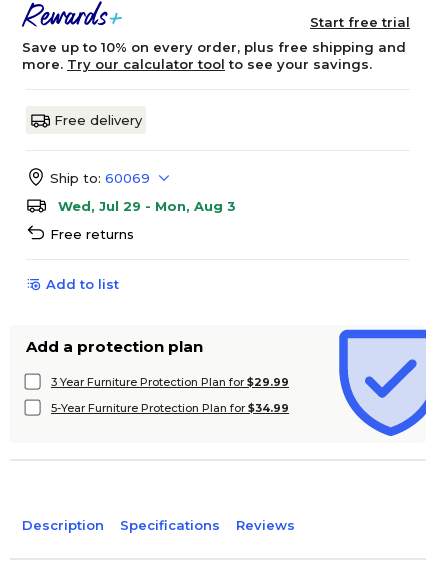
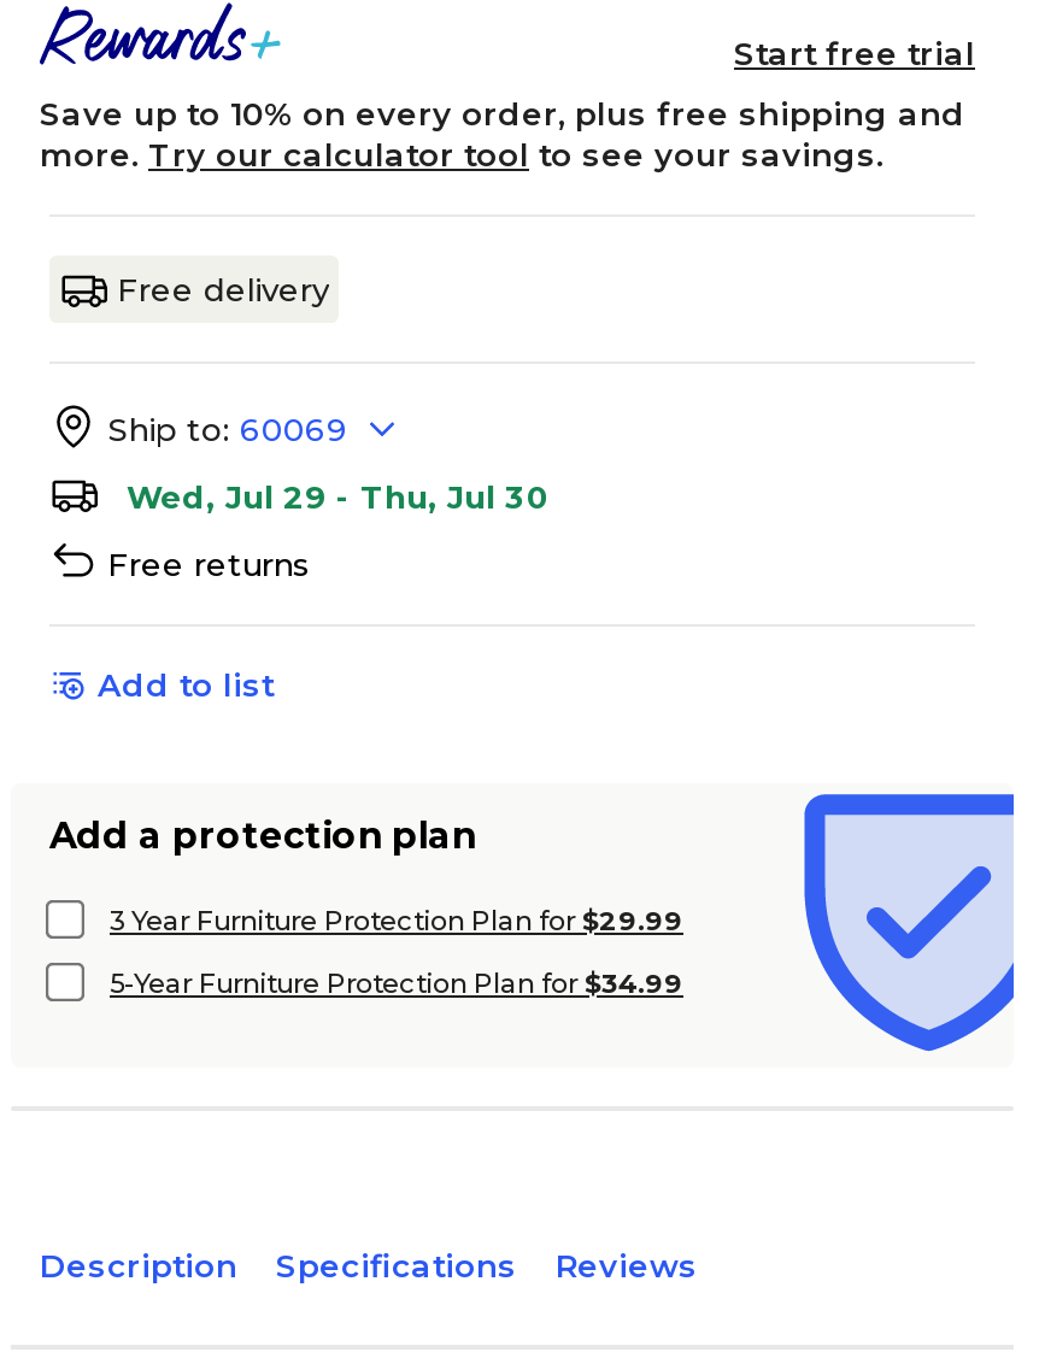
- Wed, Jul 29 - Mon, Aug 3
+ Wed, Jul 29 - Thu, Jul 30
